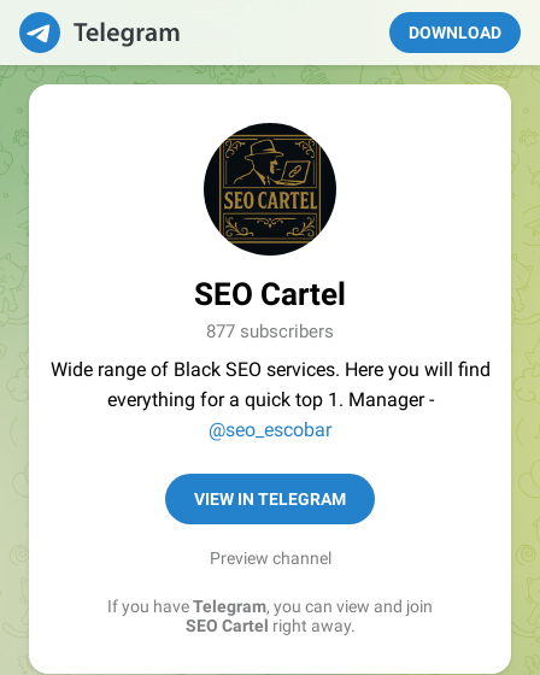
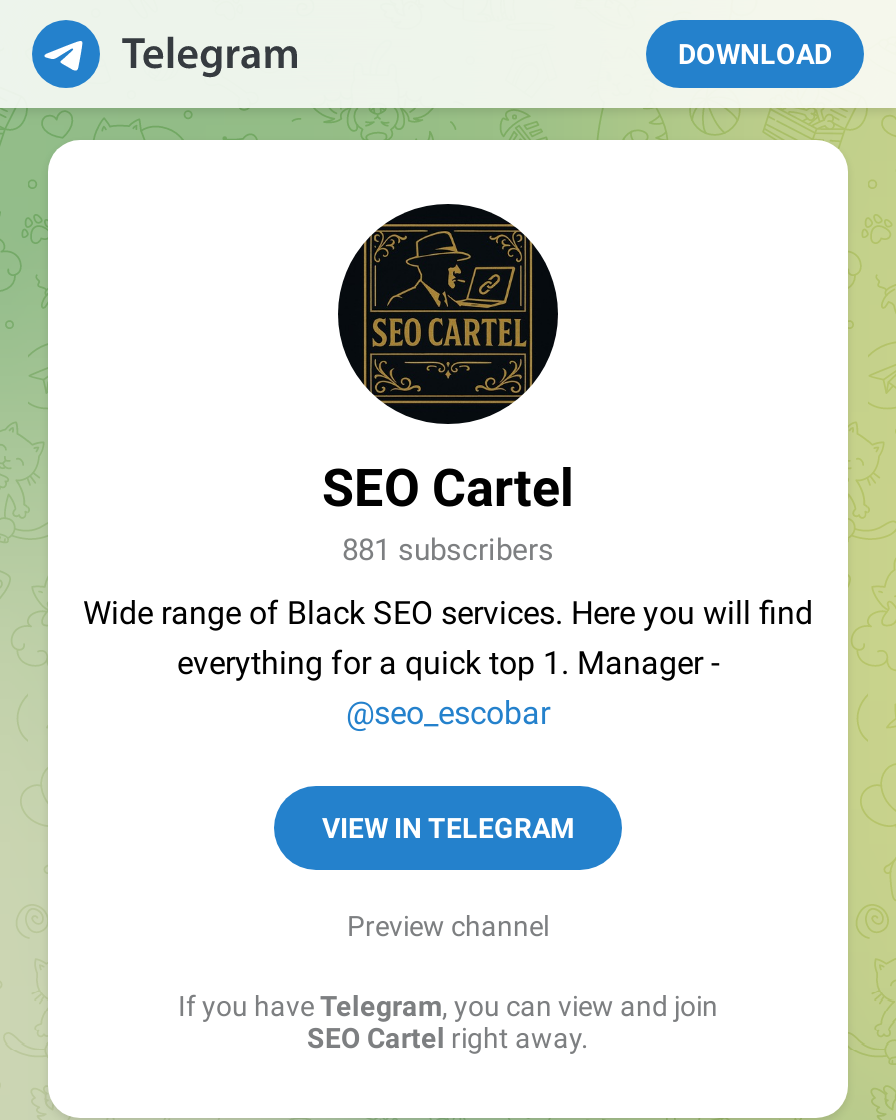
- 877 subscribers
+ 881 subscribers
